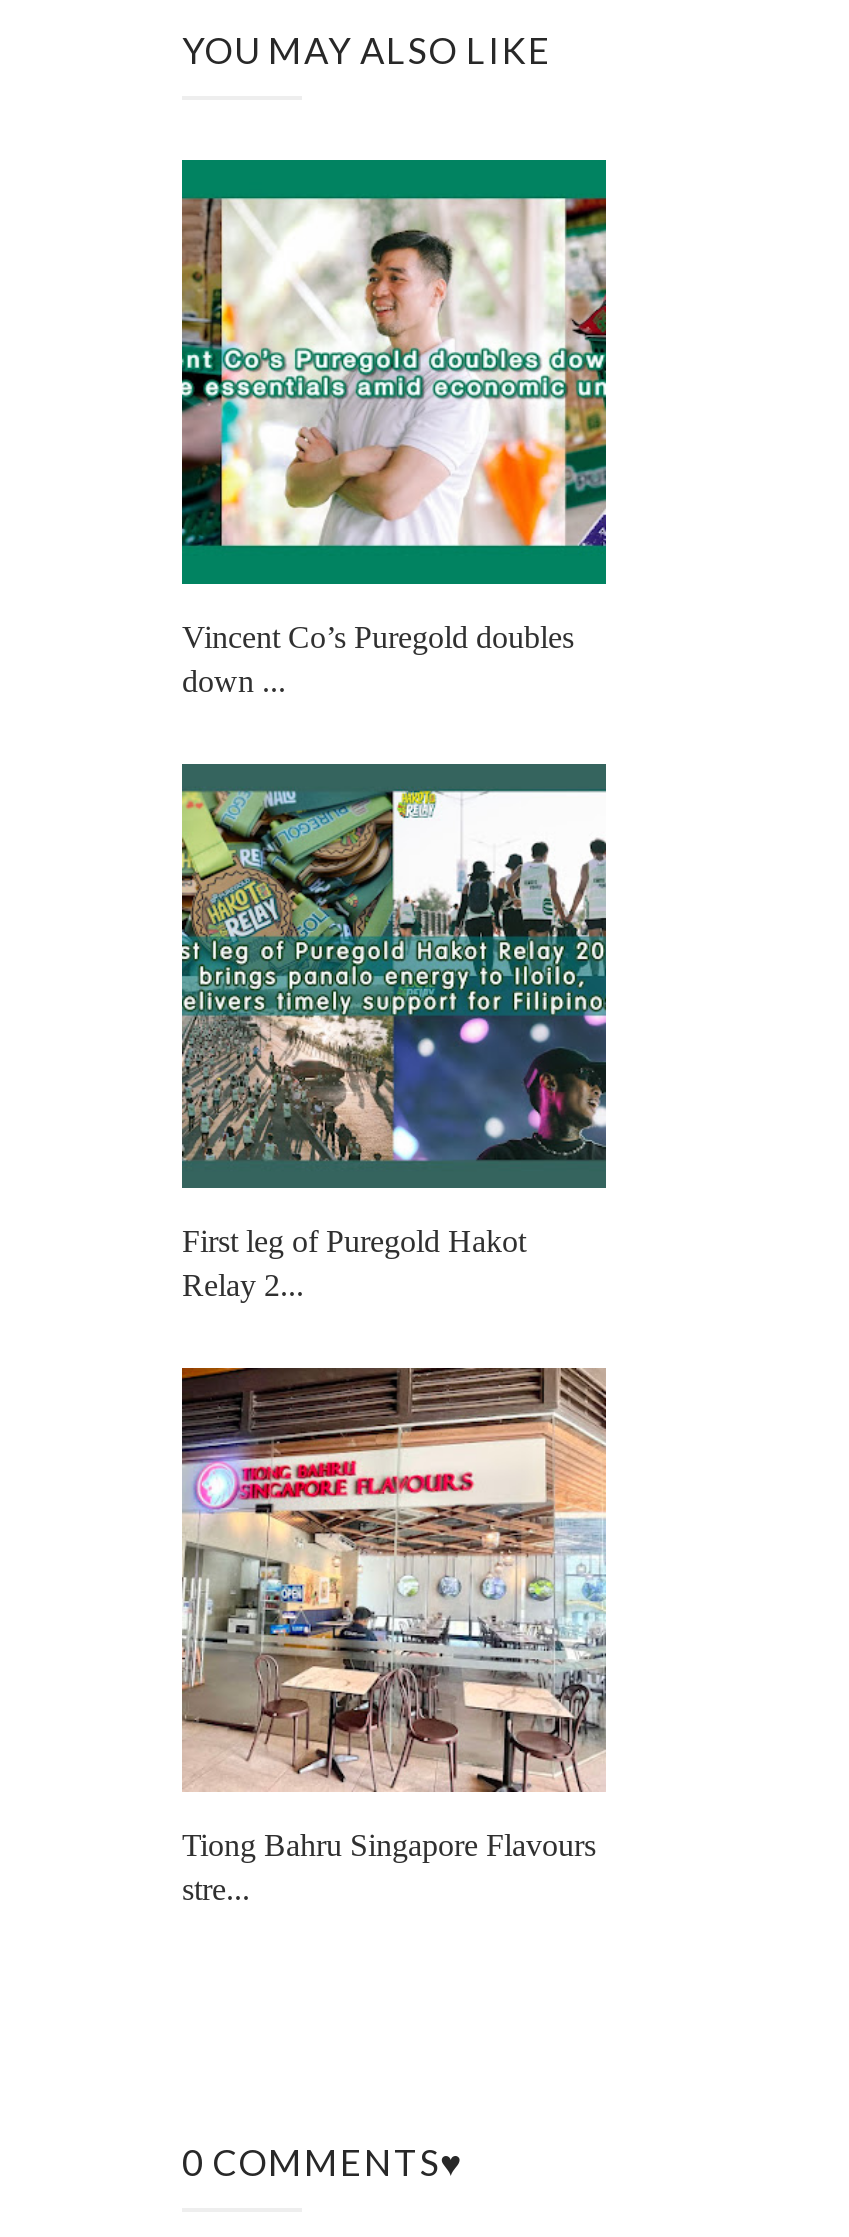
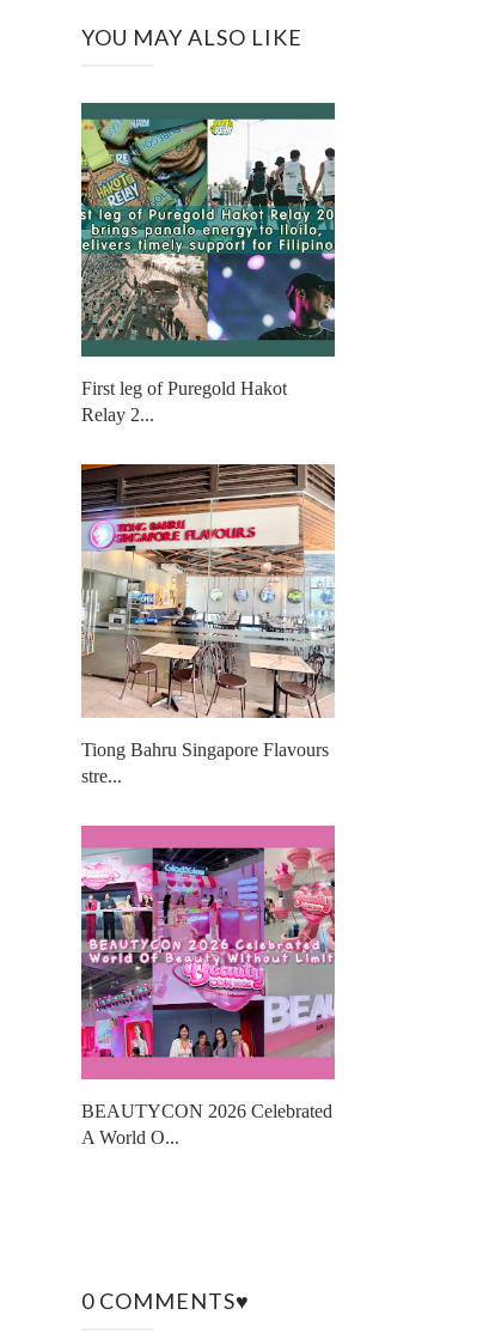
- [image]
- Vincent Co’s Puregold doubles
- down ...

moved up: [image] | First leg of Puregold Hakot | Relay 2... | Tiong Bahru Singapore Flavours | stre...

+ [image]
+ BEAUTYCON 2026 Celebrated
+ A World O...
